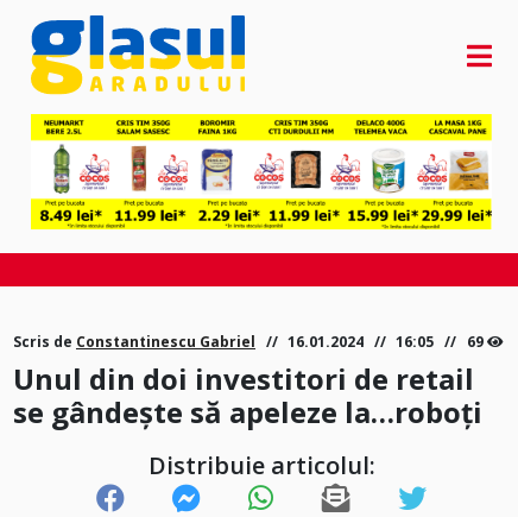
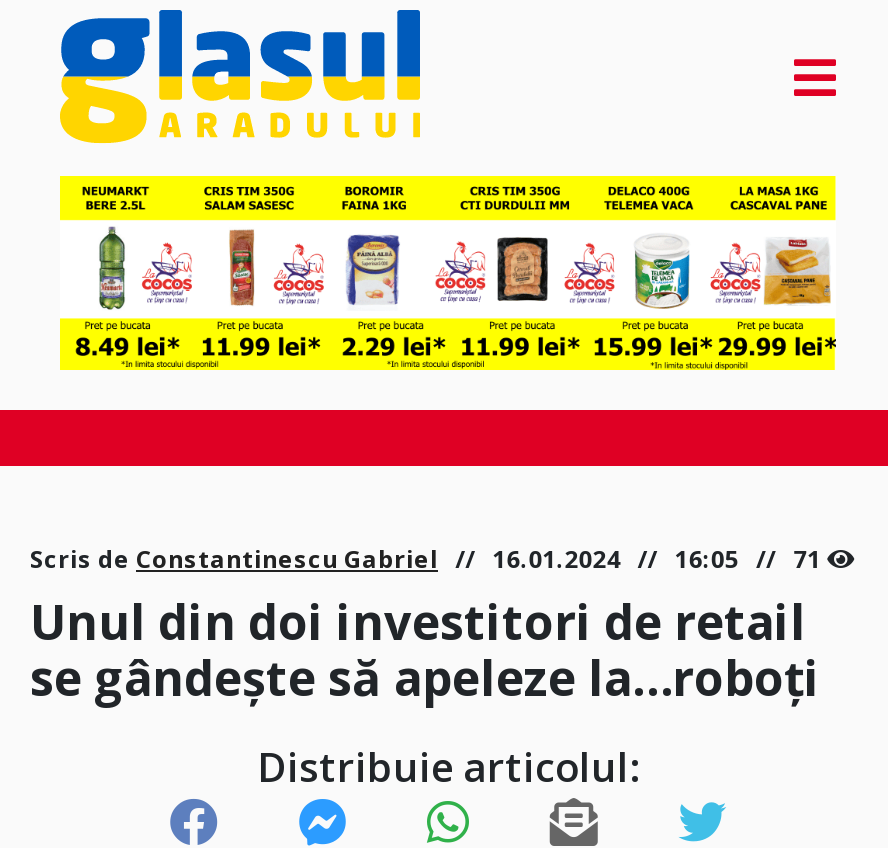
- Scris de Constantinescu Gabriel 16.01.2024 16:05 69
+ Scris de Constantinescu Gabriel 16.01.2024 16:05 71
